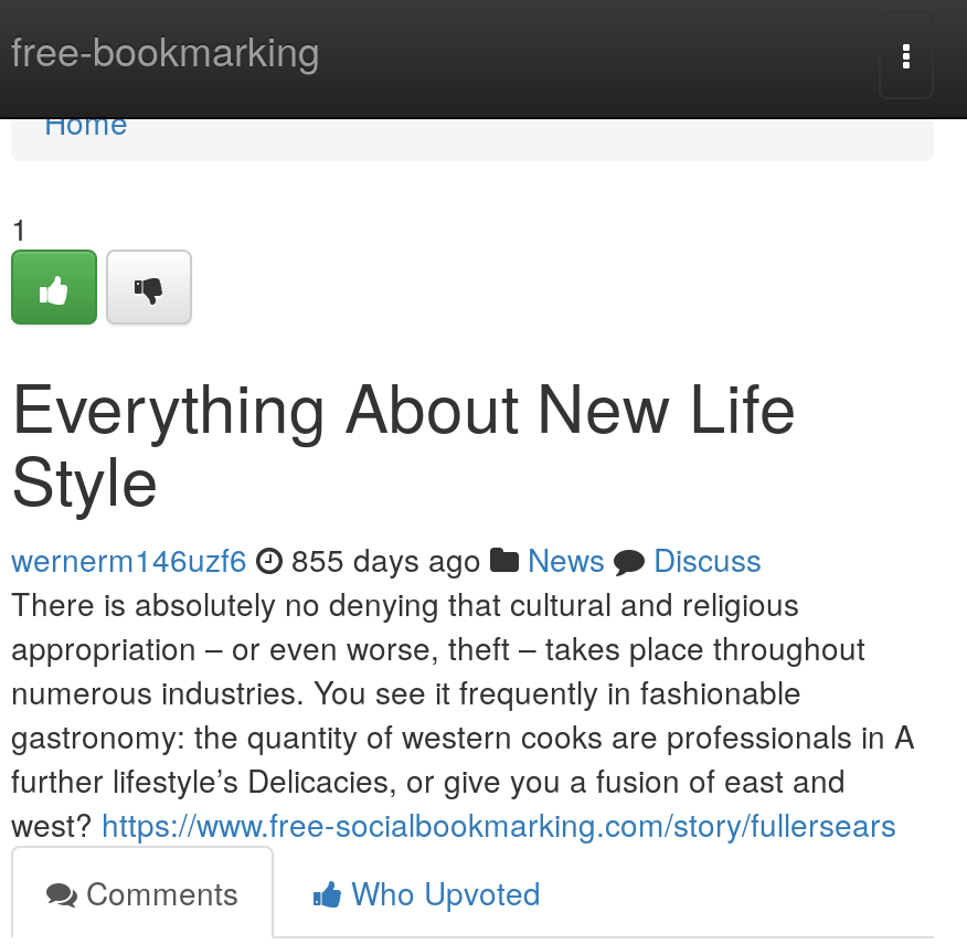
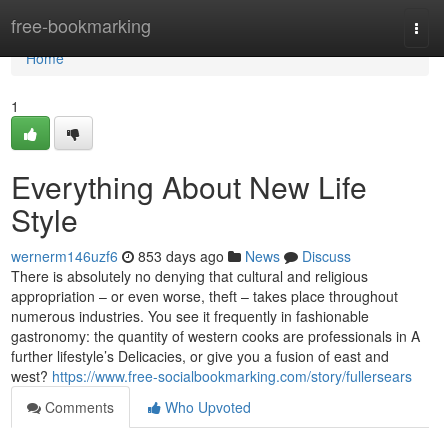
- wernerm146uzf6 855 days ago News Discuss
+ wernerm146uzf6 853 days ago News Discuss
